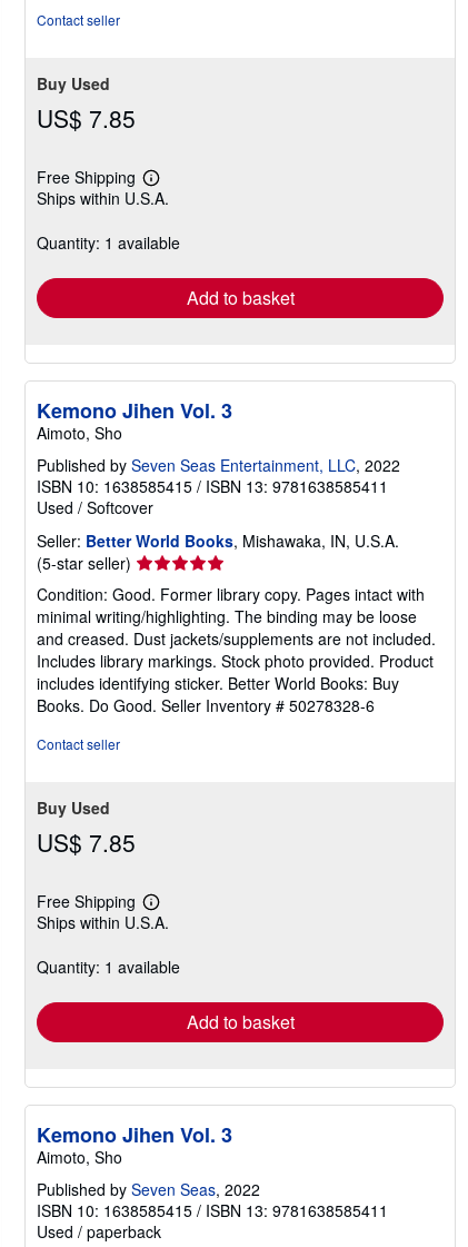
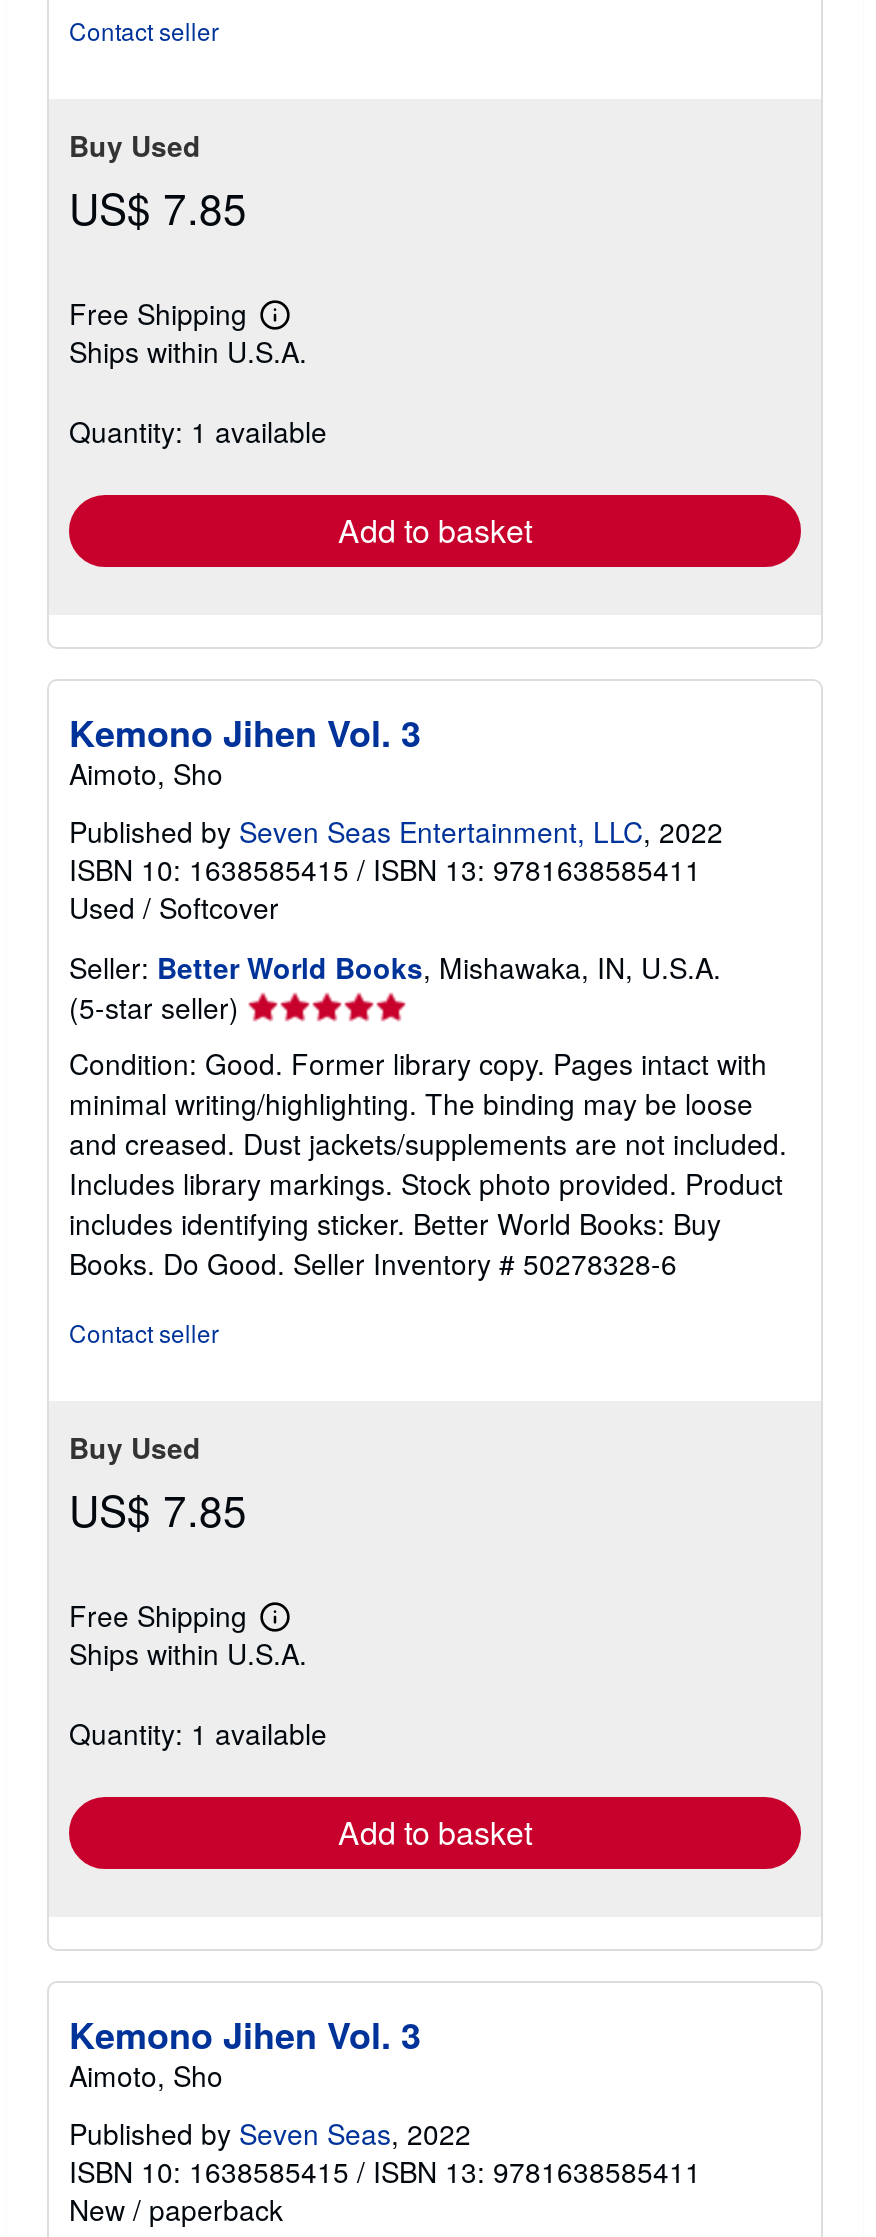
- Used / paperback
+ New / paperback
